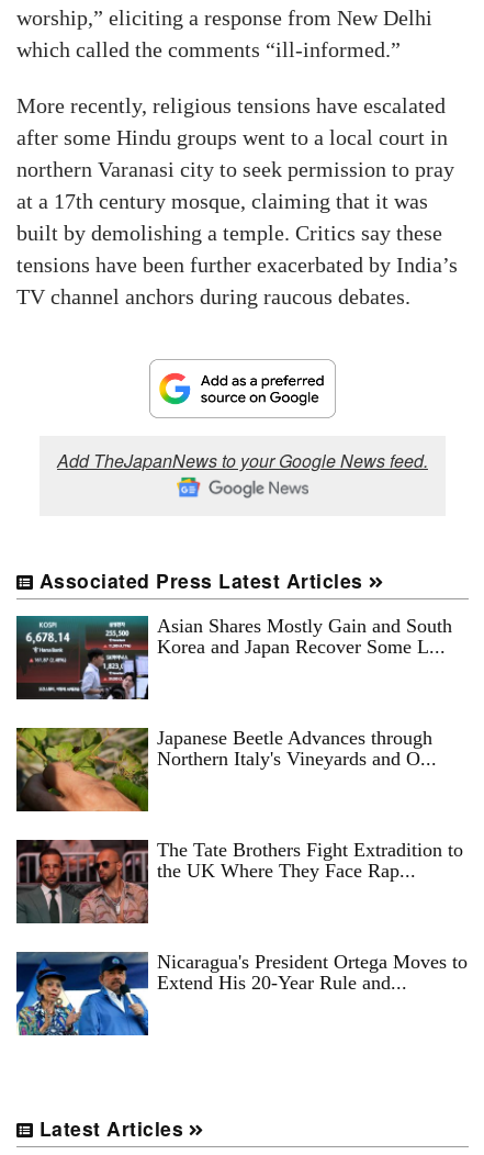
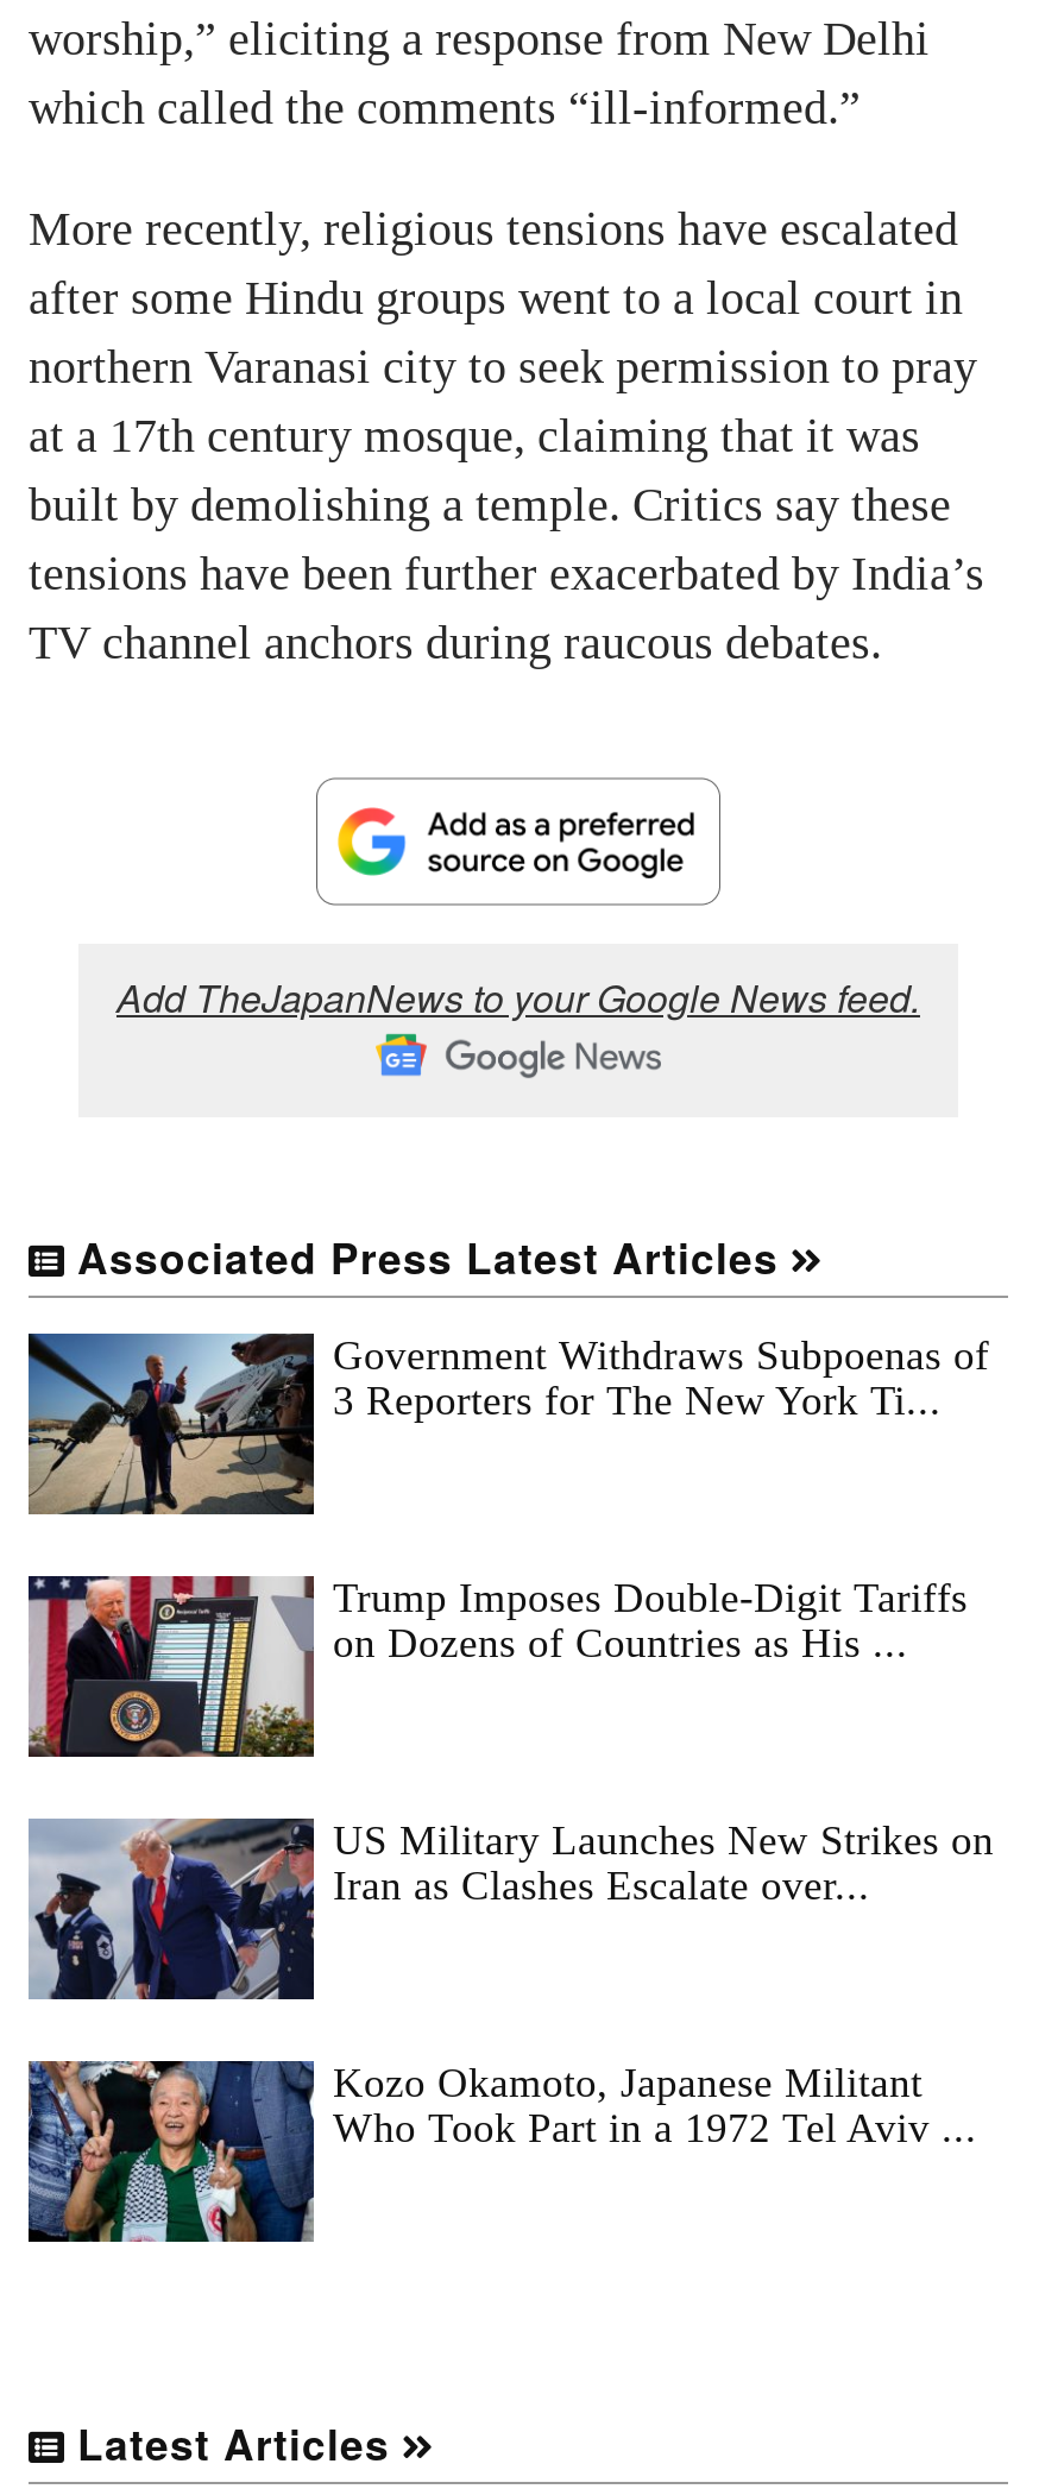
- [image]
- Asian Shares Mostly Gain and South
- Korea and Japan Recover Some L...
+ [image]
+ Government Withdraws Subpoenas of
+ 3 Reporters for The New York Ti...

- [image]
- Japanese Beetle Advances through
- Northern Italy's Vineyards and O...
+ [image]
+ Trump Imposes Double-Digit Tariffs
+ on Dozens of Countries as His ...

- [image]
- The Tate Brothers Fight Extradition to
- the UK Where They Face Rap...
+ [image]
+ US Military Launches New Strikes on
+ Iran as Clashes Escalate over...

- [image]
- Nicaragua's President Ortega Moves to
- Extend His 20-Year Rule and...
+ [image]
+ Kozo Okamoto, Japanese Militant
+ Who Took Part in a 1972 Tel Aviv ...
